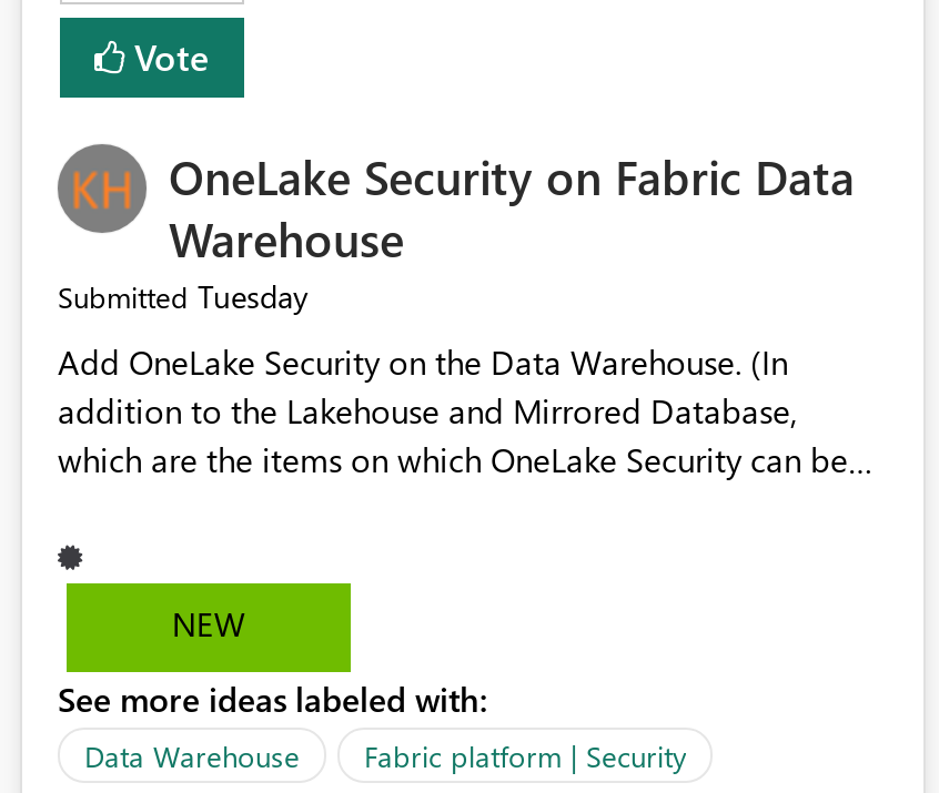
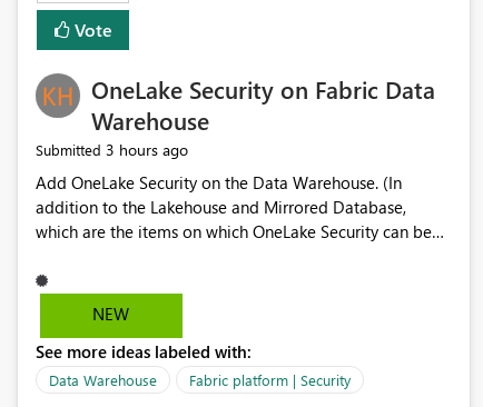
- Submitted Tuesday
+ Submitted 3 hours ago
